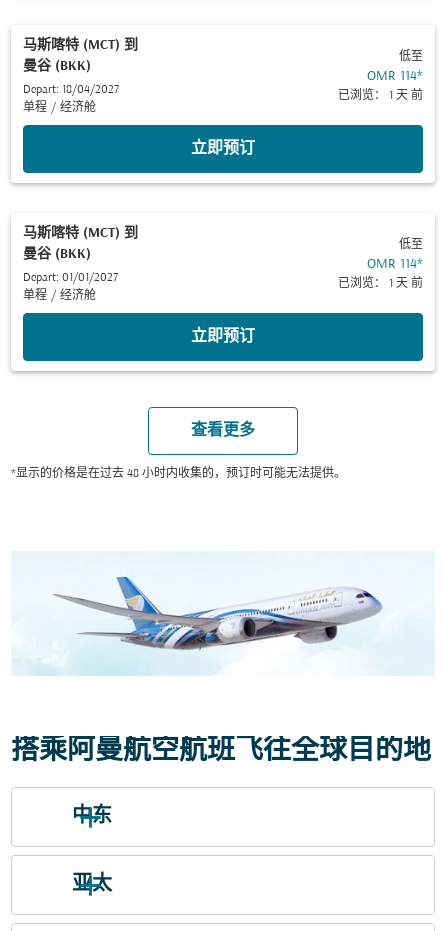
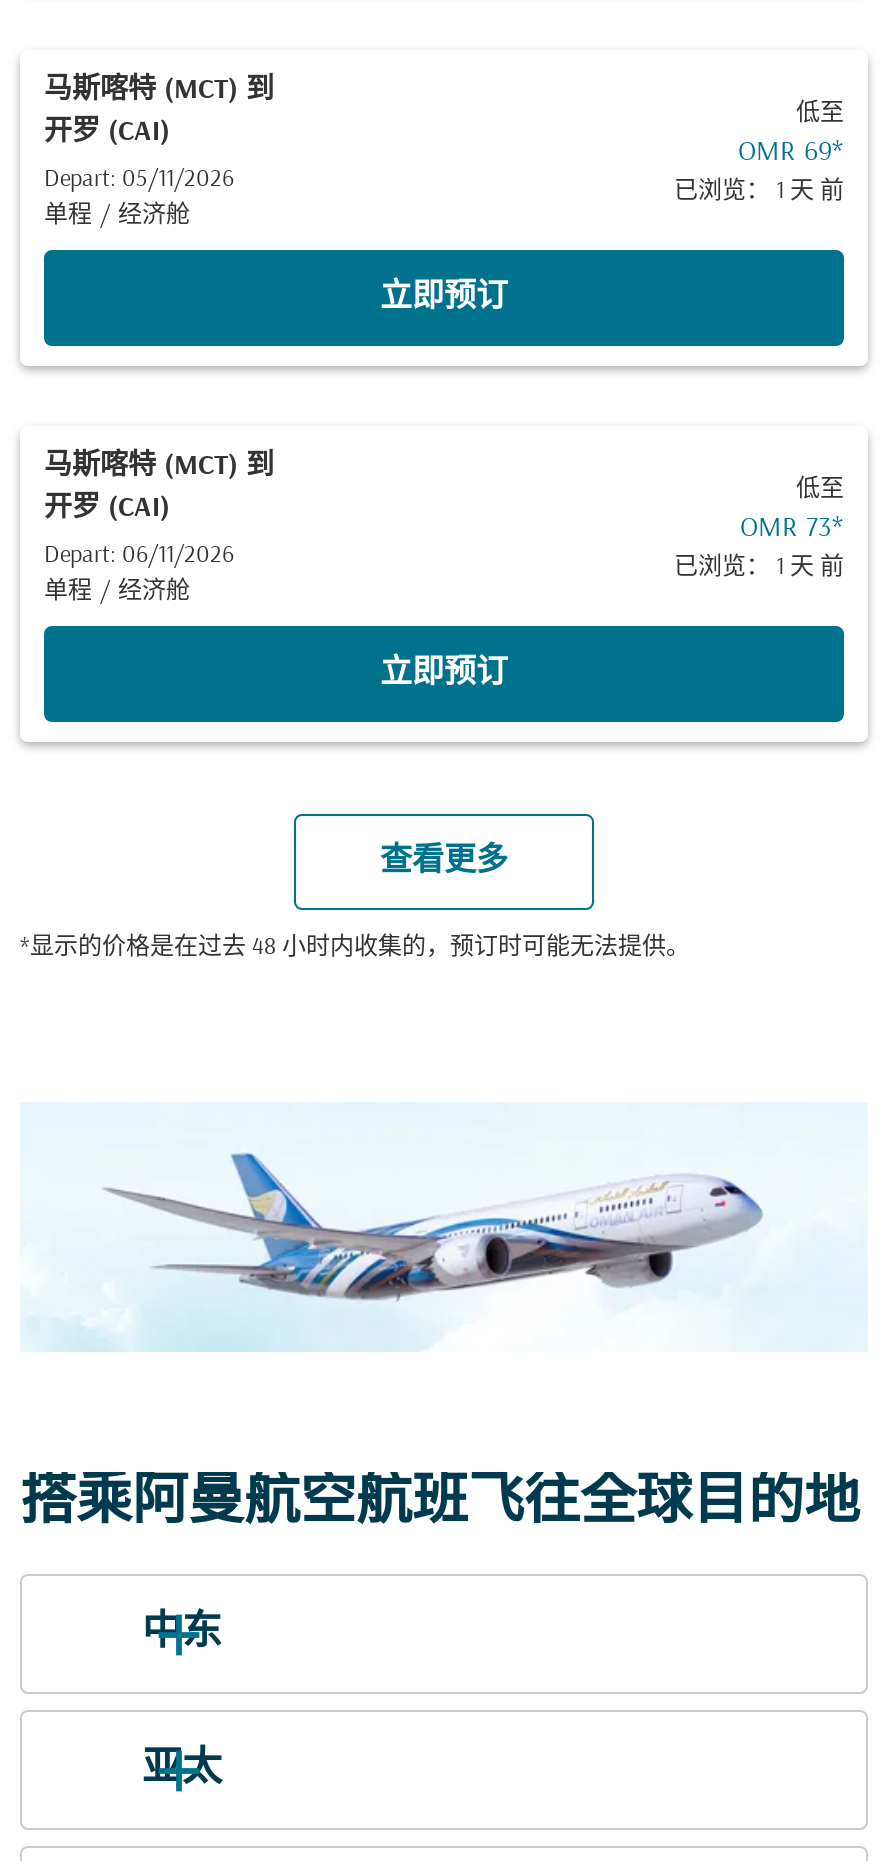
- 曼谷 (BKK)
+ 开罗 (CAI)

- OMR 114*
+ OMR 69*

- Depart: 18/04/2027
+ Depart: 05/11/2026

- 曼谷 (BKK)
+ 开罗 (CAI)

- OMR 114*
+ OMR 73*

- Depart: 01/01/2027
+ Depart: 06/11/2026
